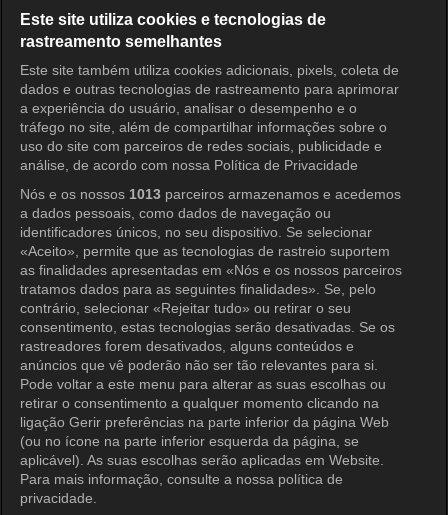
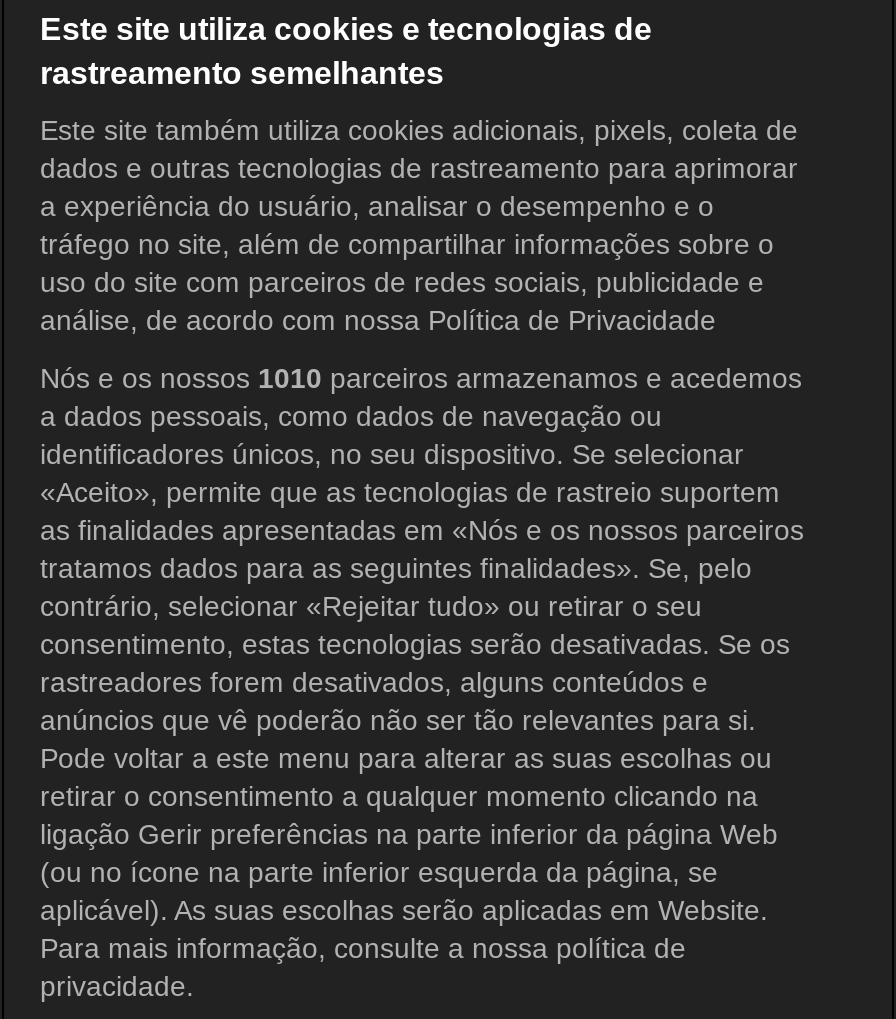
- Nós e os nossos 1013 parceiros armazenamos e acedemos
+ Nós e os nossos 1010 parceiros armazenamos e acedemos
